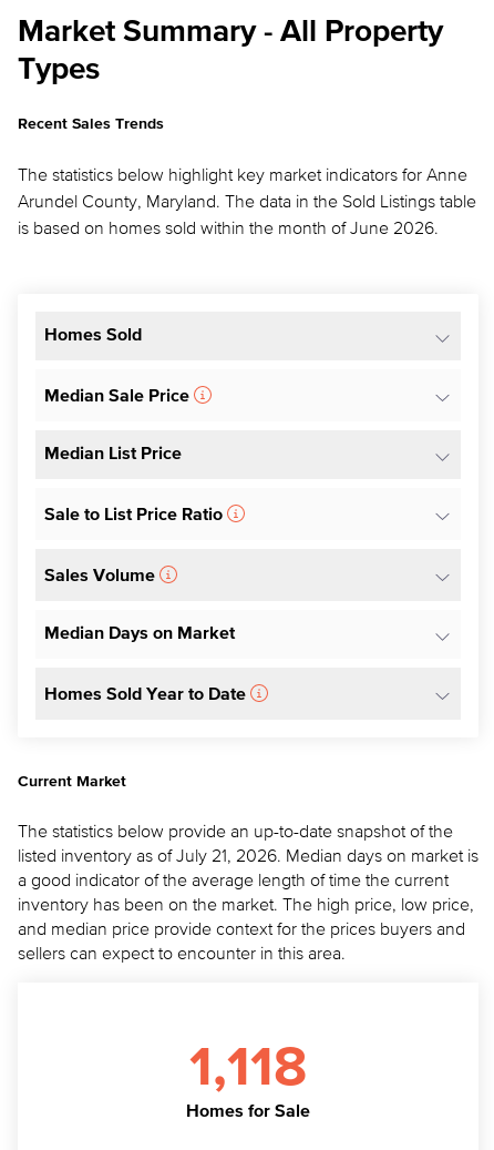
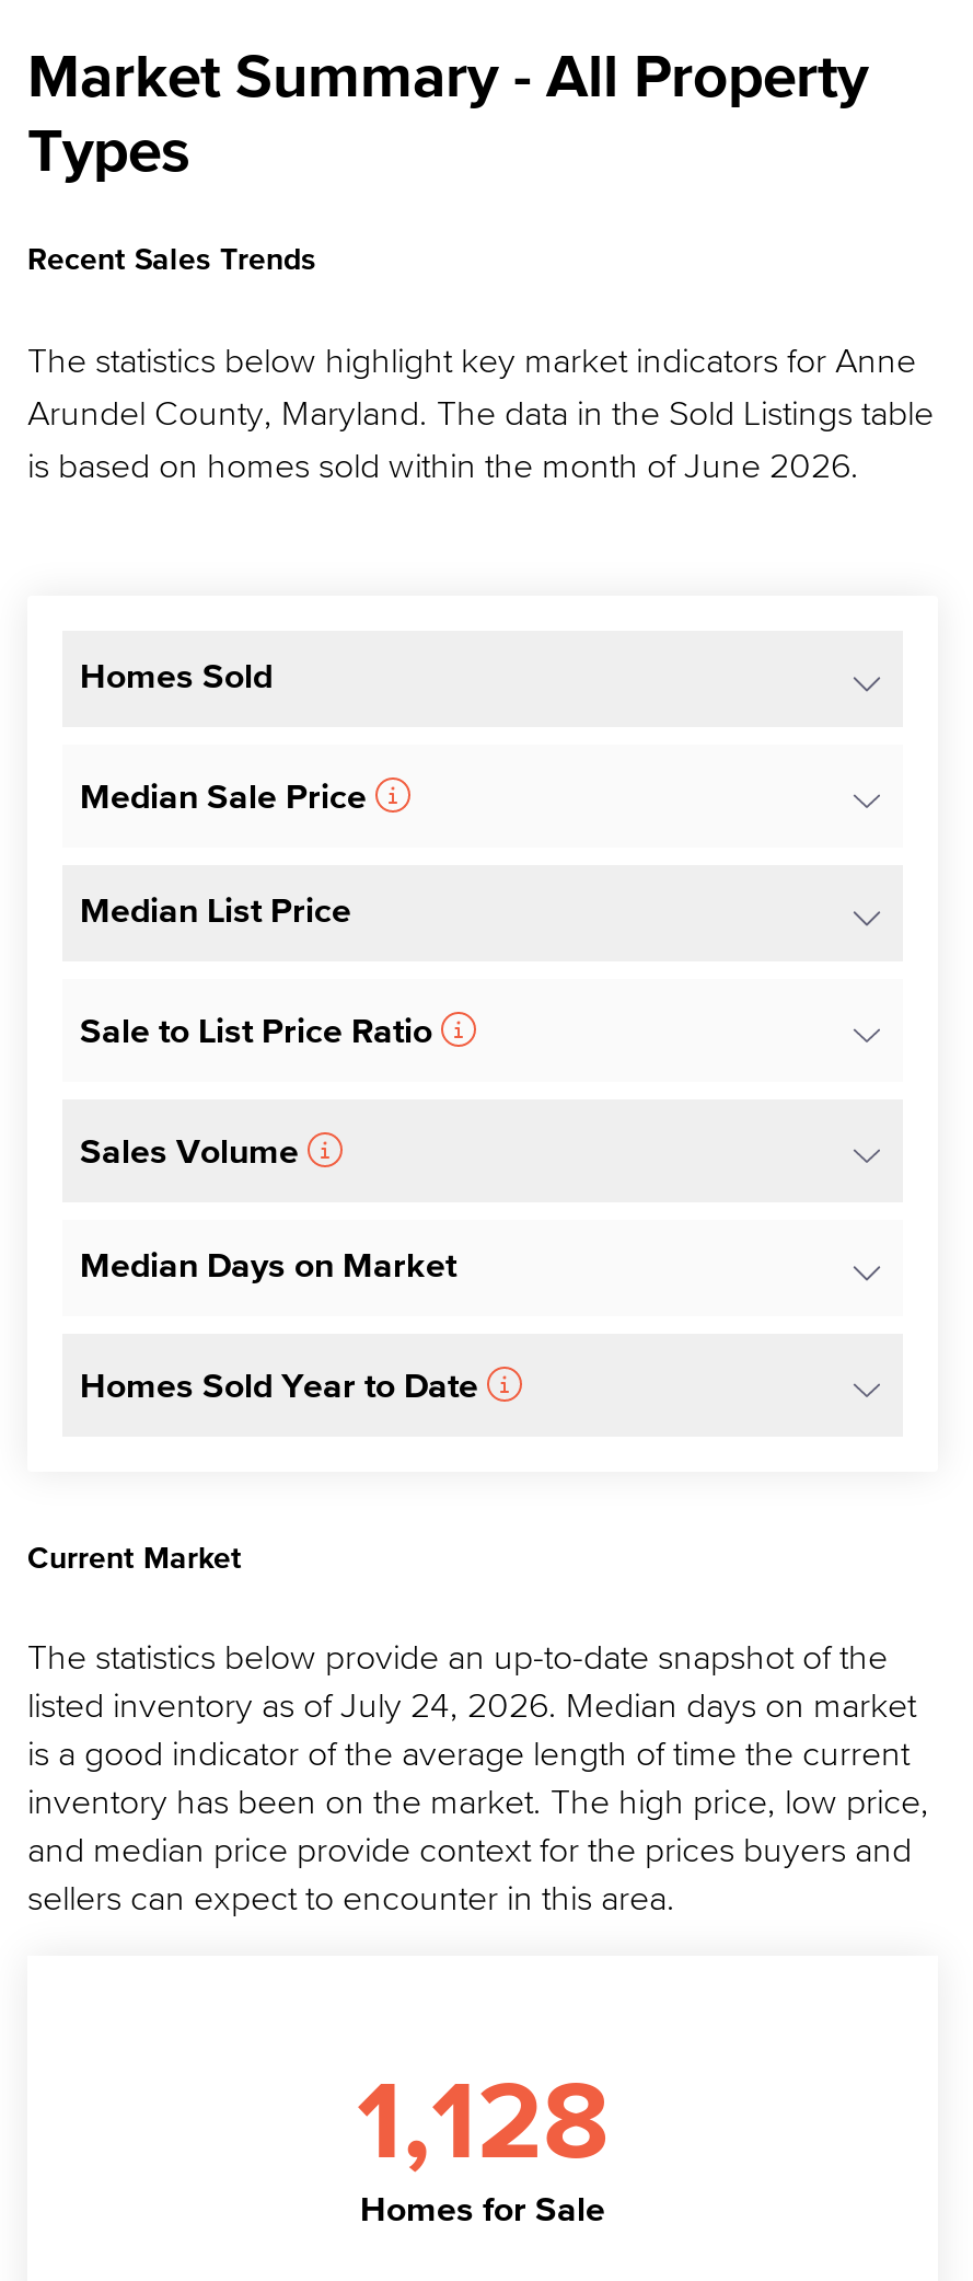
- listed inventory as of July 21, 2026. Median days on market is
- a good indicator of the average length of time the current
+ listed inventory as of July 24, 2026. Median days on market
+ is a good indicator of the average length of time the current

- 1,118
+ 1,128
